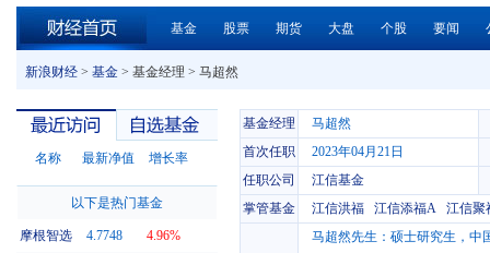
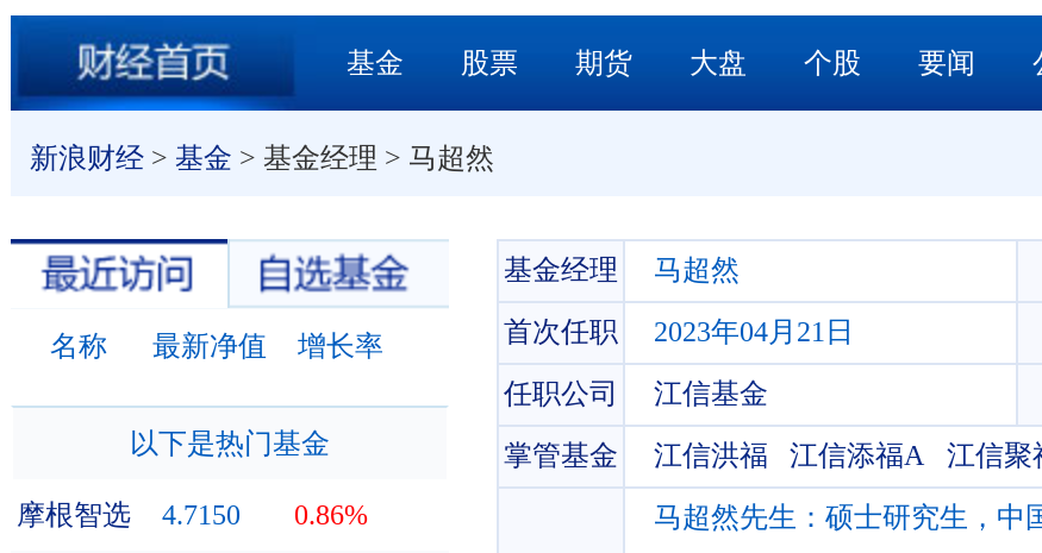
- 4.7748
+ 4.7150

- 4.96%
+ 0.86%
